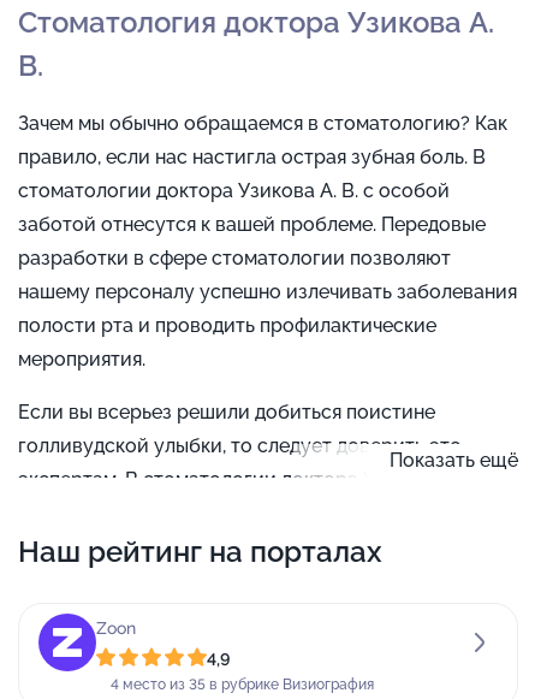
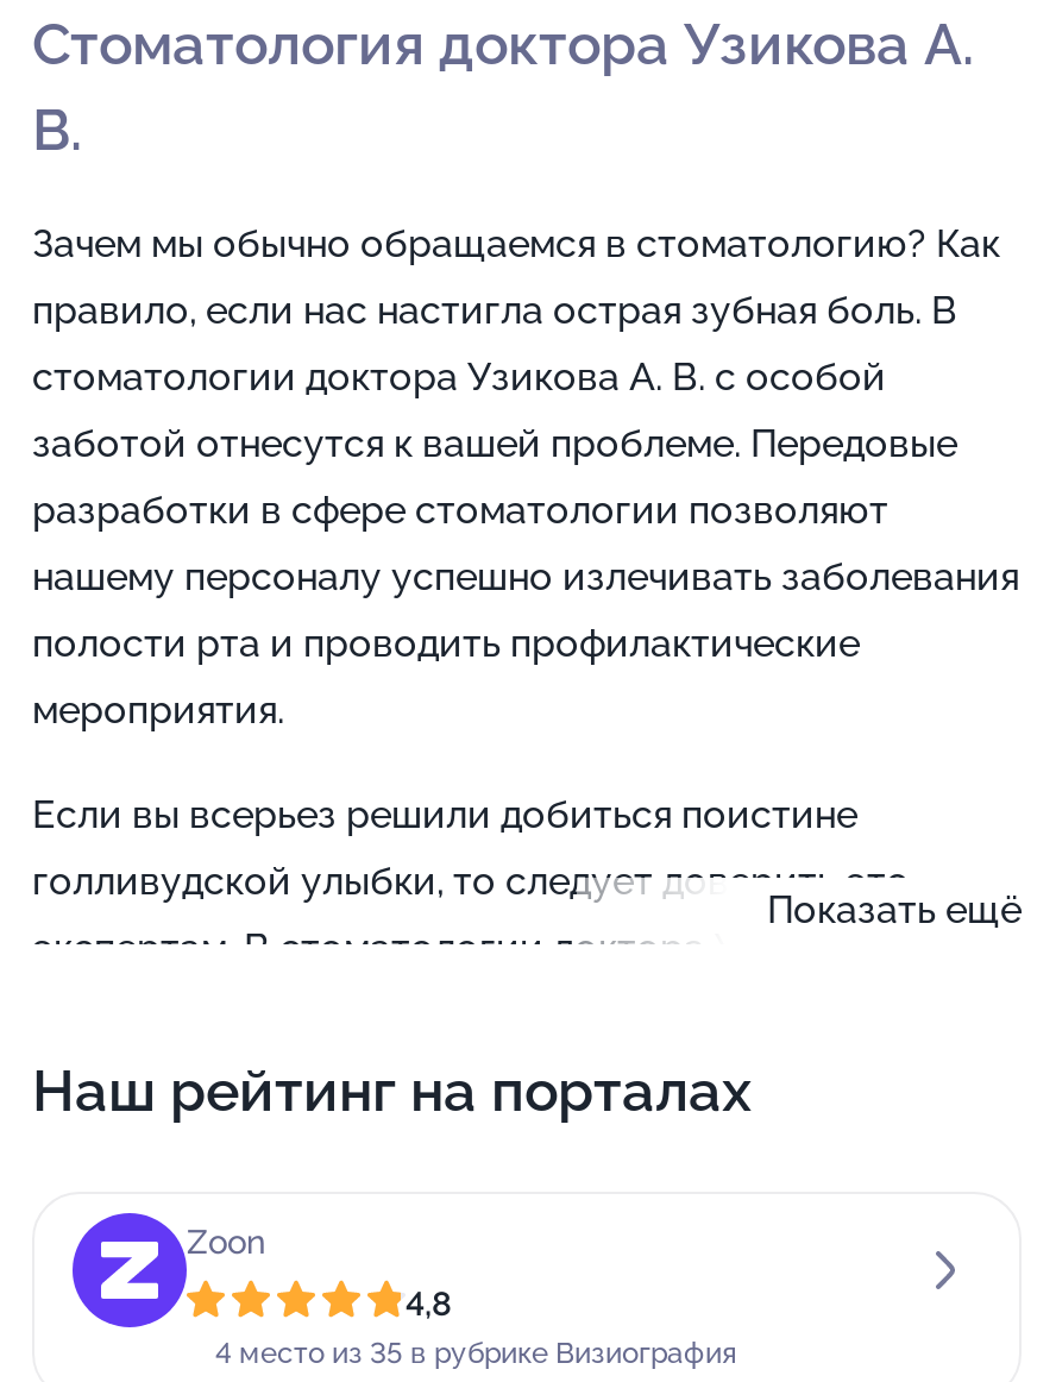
- 4,9
+ 4,8
